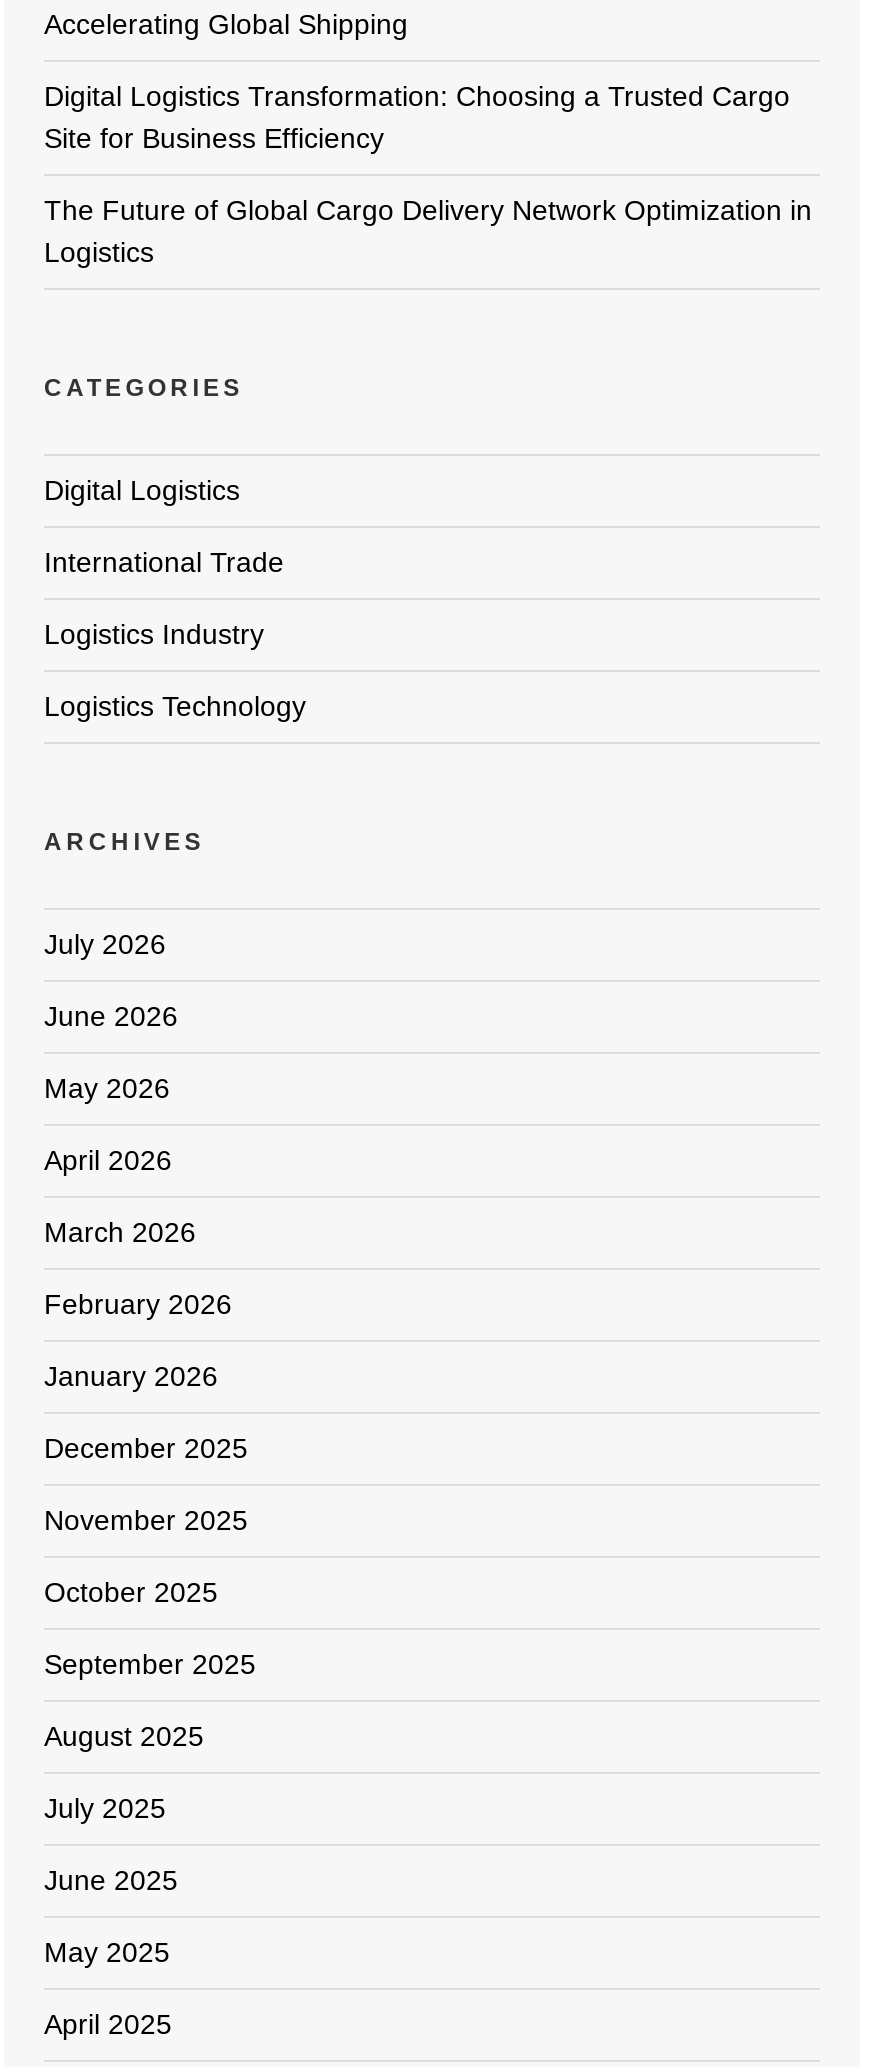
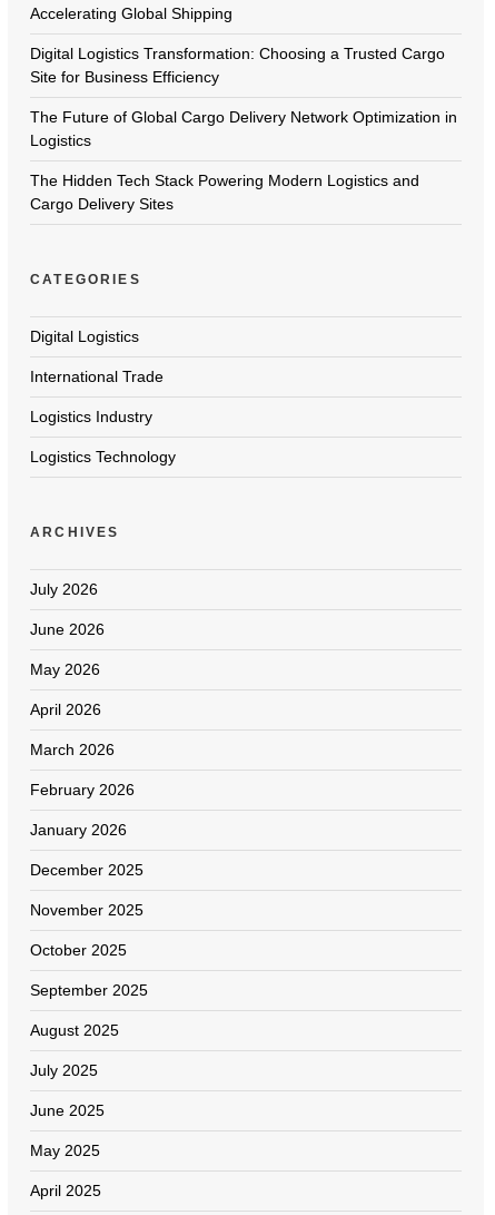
+ The Hidden Tech Stack Powering Modern Logistics and
+ Cargo Delivery Sites
